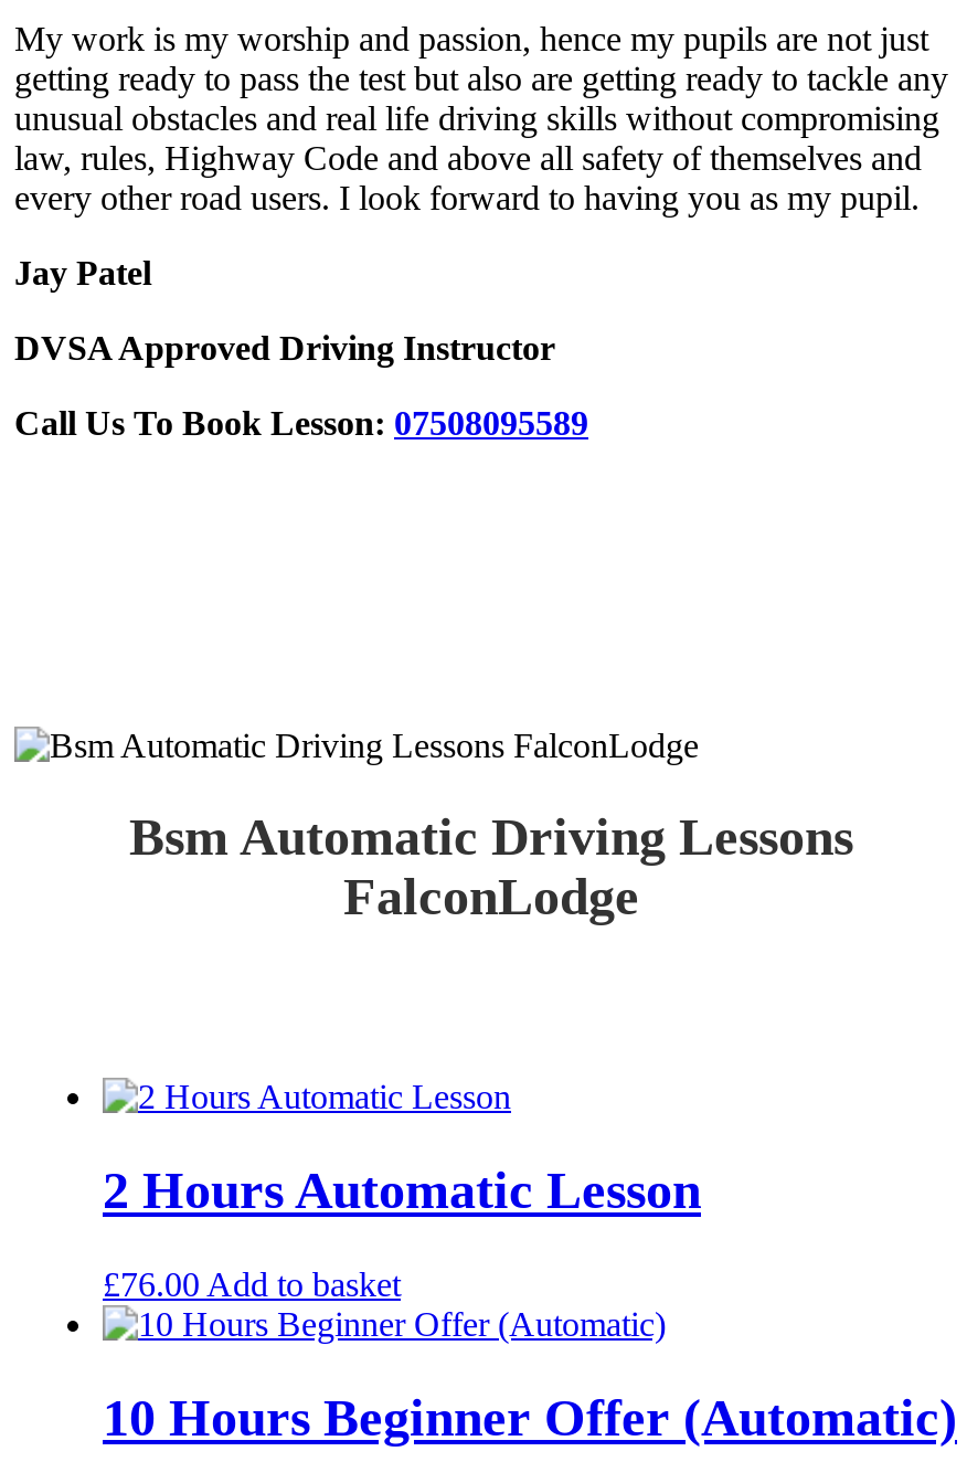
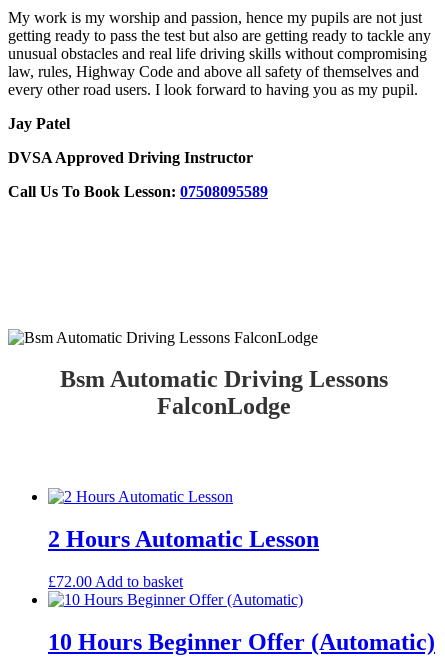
- £76.00 Add to basket
+ £72.00 Add to basket
